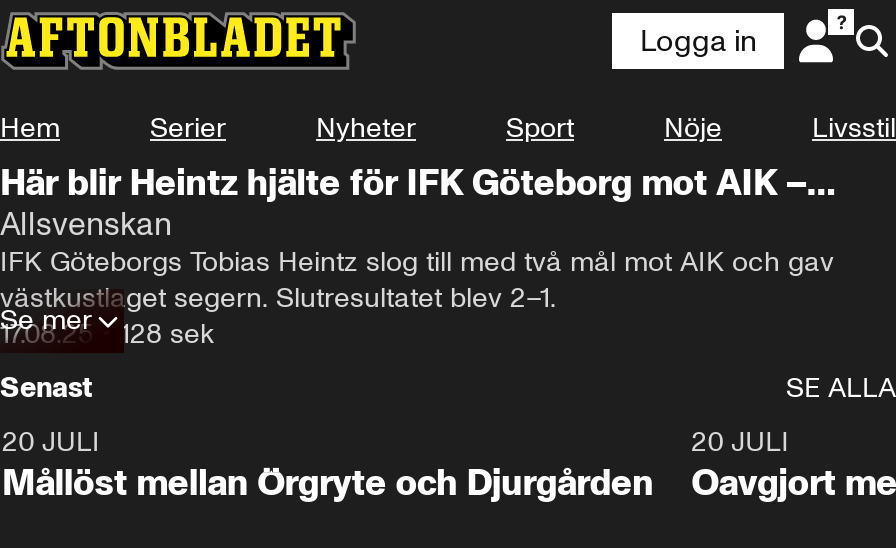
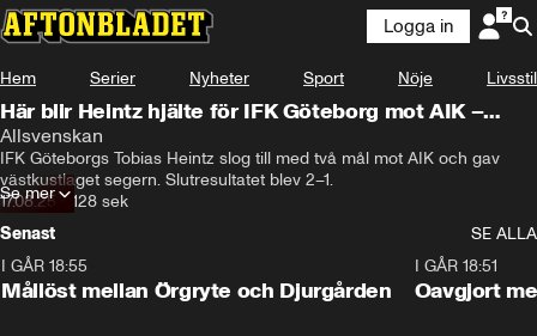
- 20 JULI
+ I GÅR 18:55

- 20 JULI
+ I GÅR 18:51
